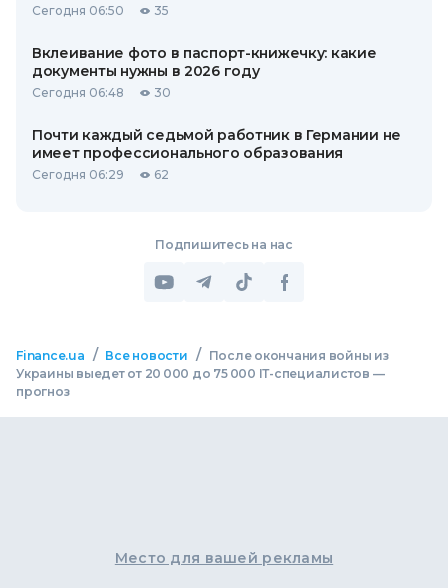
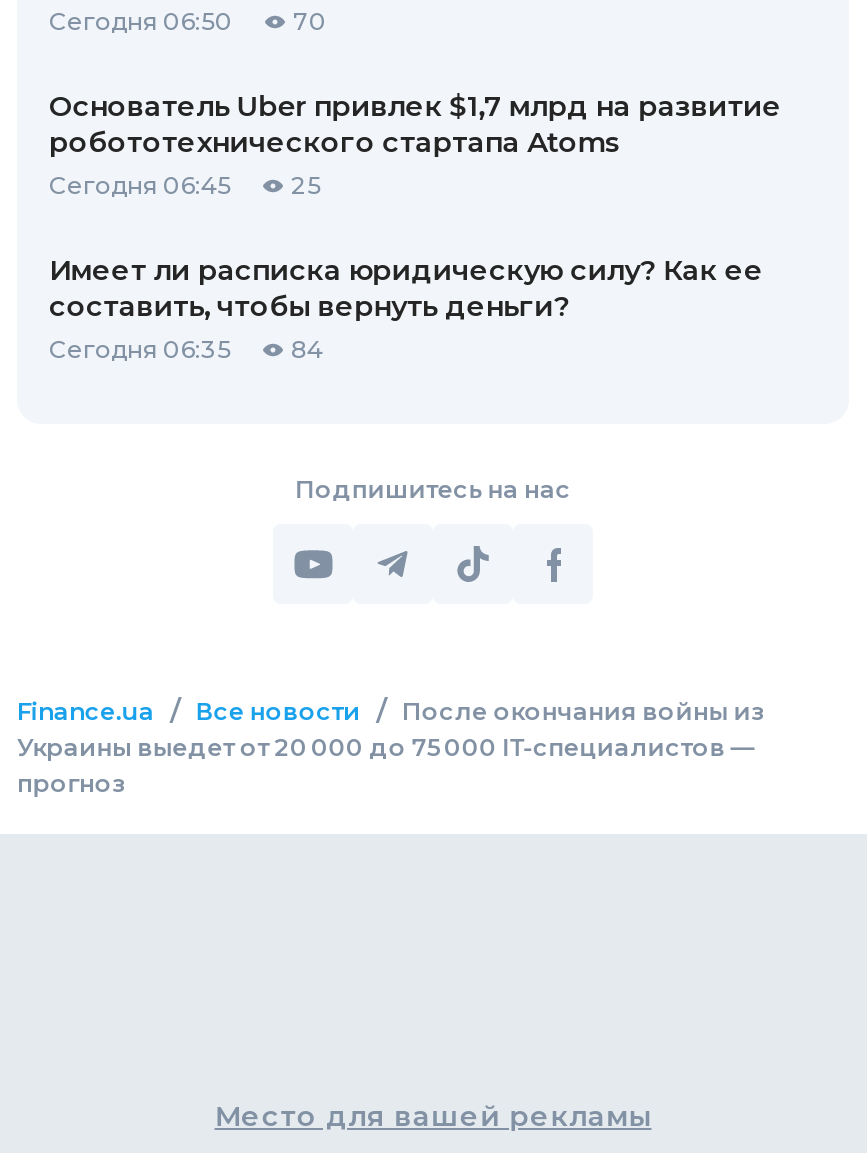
- Сегодня 06:50 35
+ Сегодня 06:50 70

- Вклеивание фото в паспорт-книжечку: какие
- документы нужны в 2026 году
- Сегодня 06:48
- 30
+ Основатель Uber привлек $1,7 млрд на развитие
+ робототехнического стартапа Atoms
+ Сегодня 06:45
+ 25

- Почти каждый седьмой работник в Германии не
- имеет профессионального образования
- Сегодня 06:29
- 62
+ Имеет ли расписка юридическую силу? Как ее
+ составить, чтобы вернуть деньги?
+ Сегодня 06:35
+ 84
